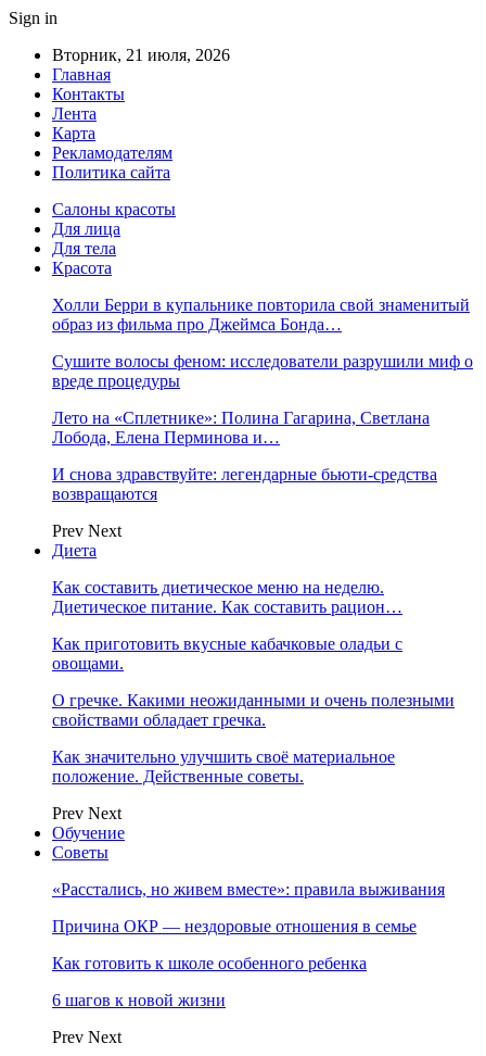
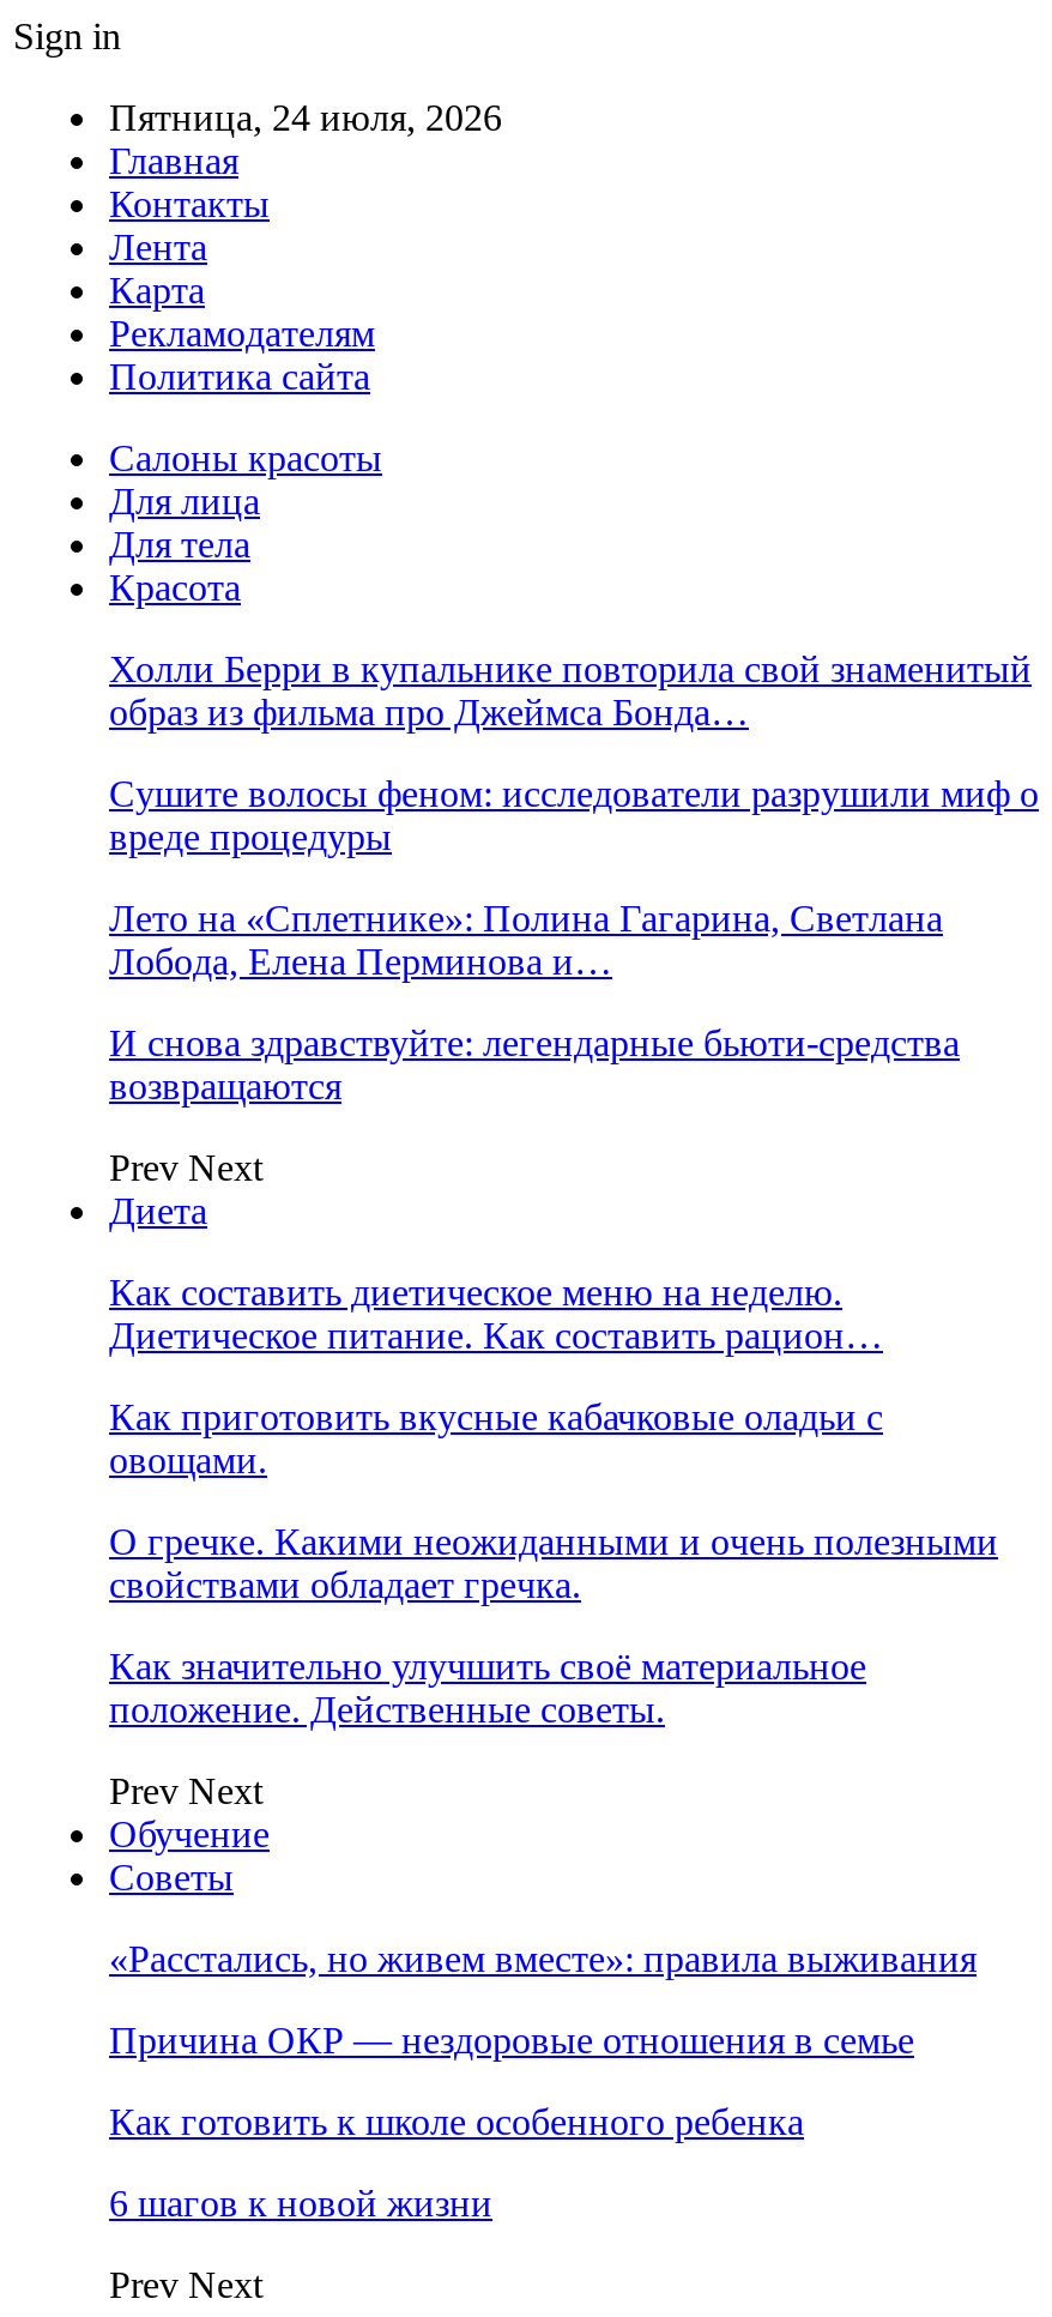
- Вторник, 21 июля, 2026
+ Пятница, 24 июля, 2026
